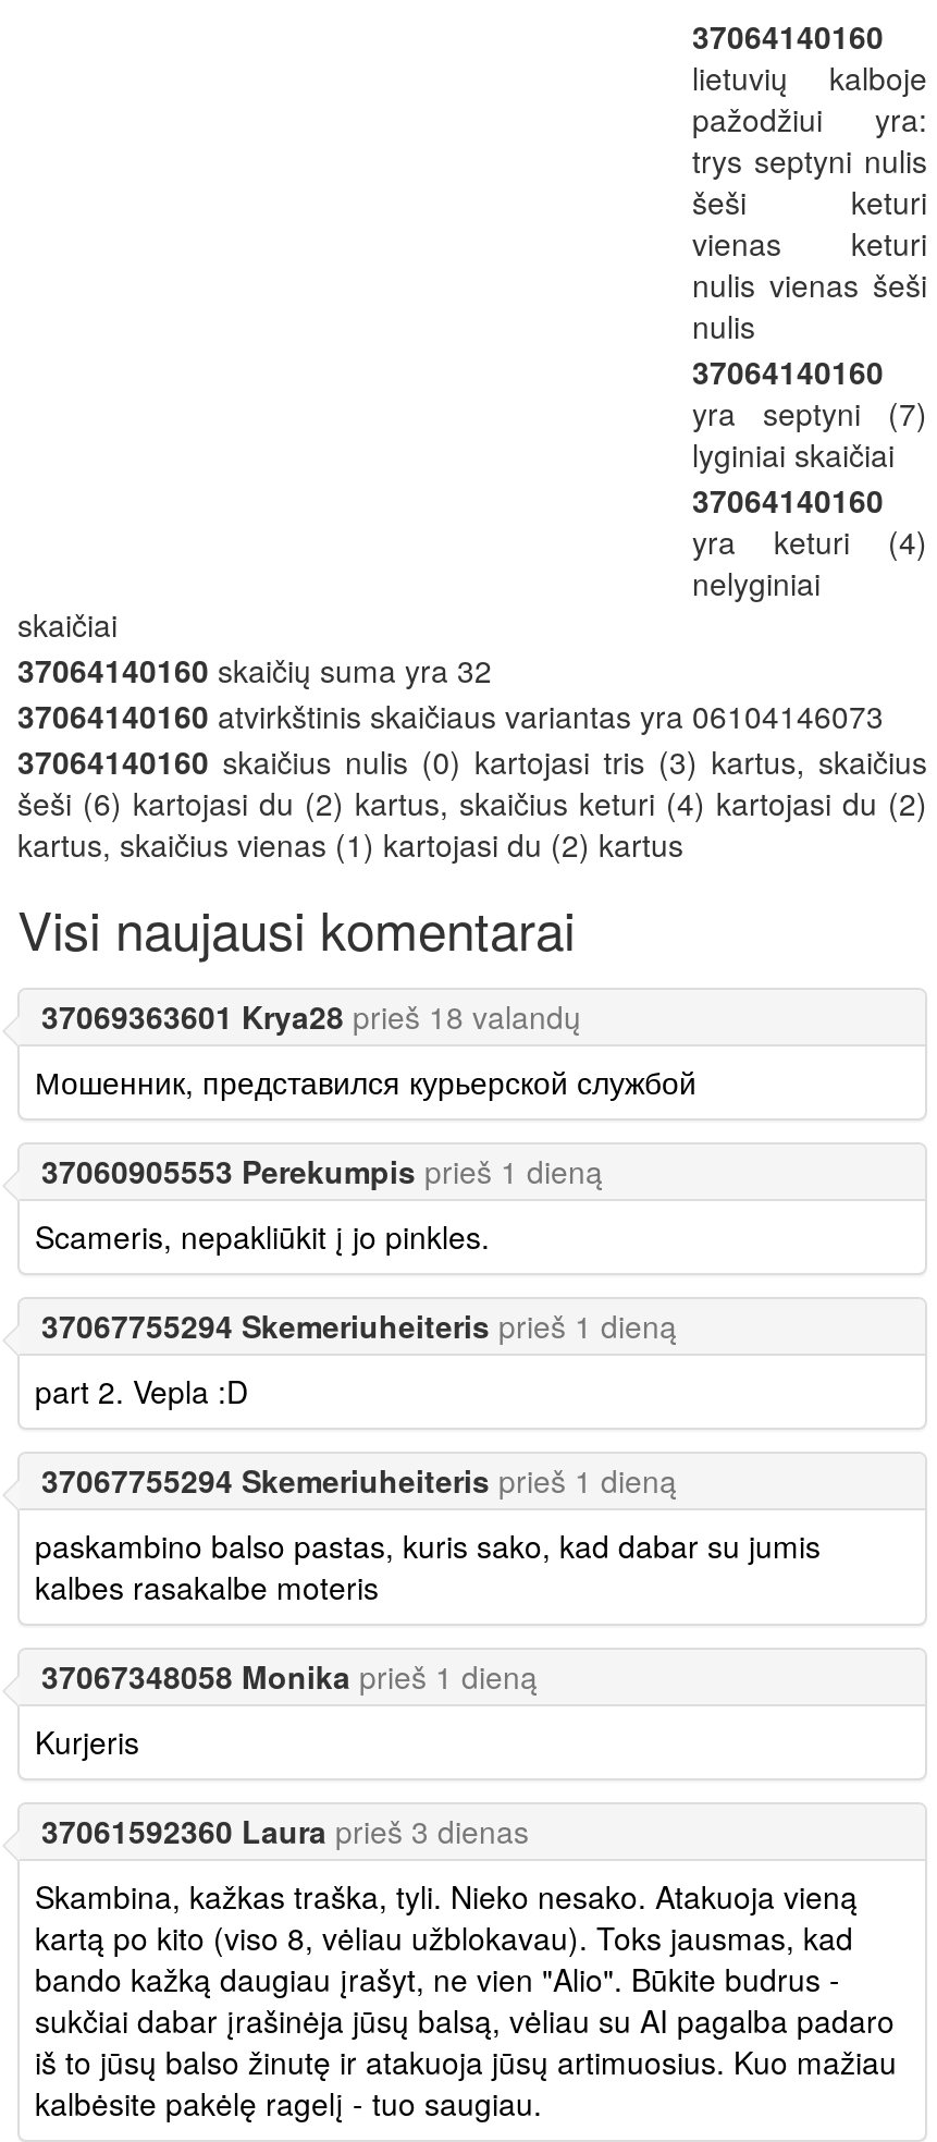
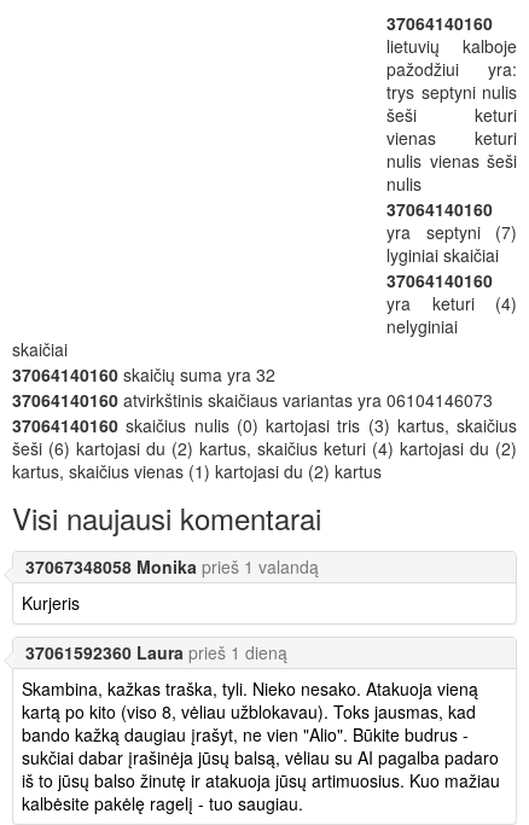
- 37069363601 Krya28 prieš 18 valandų
- Мошенник, представился курьерской службой
- 37060905553 Perekumpis prieš 1 dieną
- Scameris, nepakliūkit į jo pinkles.
- 37067755294 Skemeriuheiteris prieš 1 dieną
- part 2. Vepla :D
- 37067755294 Skemeriuheiteris prieš 1 dieną
- paskambino balso pastas, kuris sako, kad dabar su jumis
- kalbes rasakalbe moteris
- 37067348058 Monika prieš 1 dieną
+ 37067348058 Monika prieš 1 valandą

- 37061592360 Laura prieš 3 dienas
+ 37061592360 Laura prieš 1 dieną
